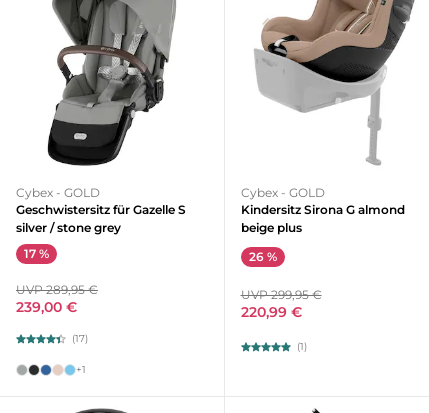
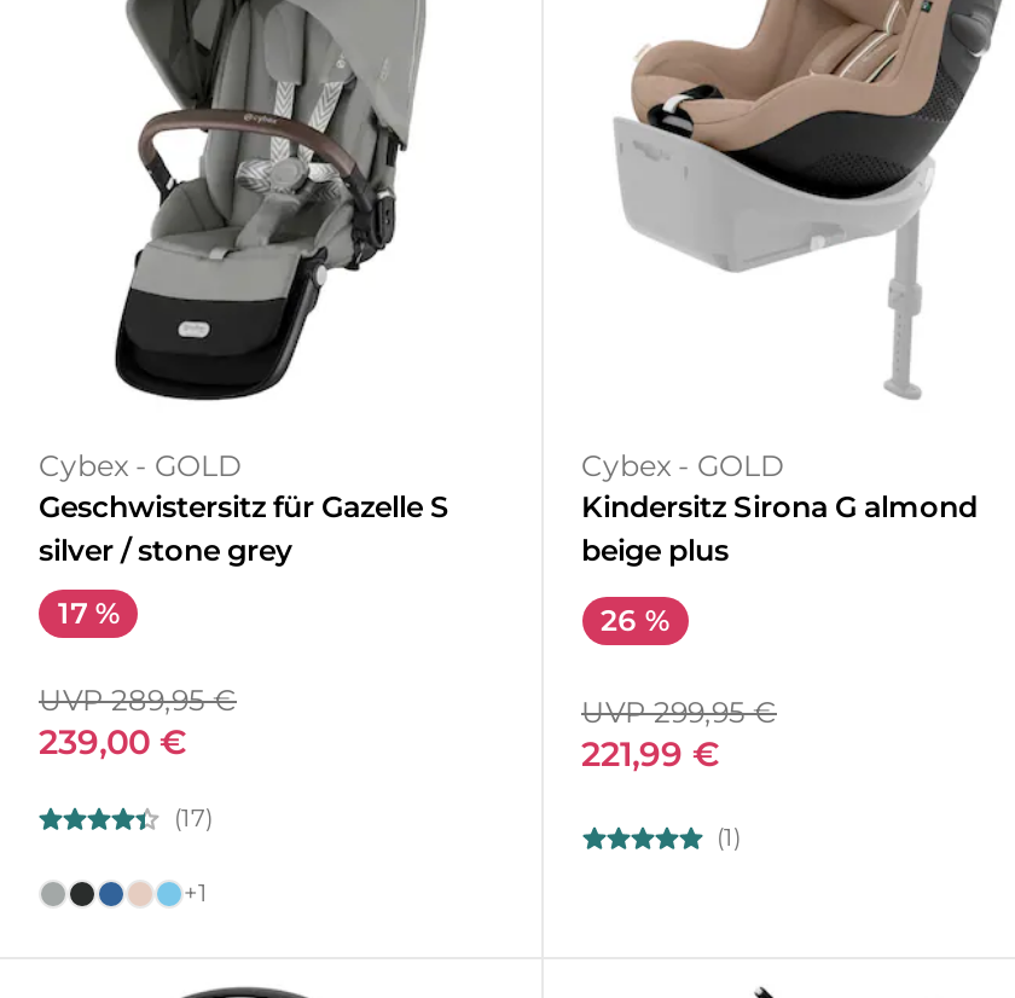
- 220,99 €
+ 221,99 €
